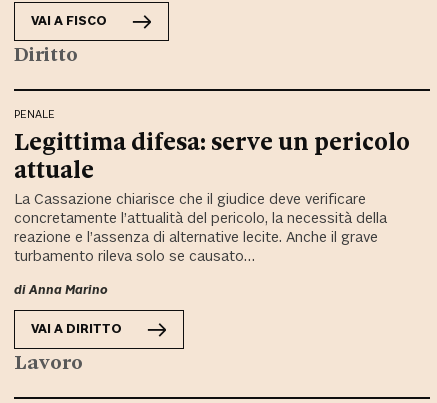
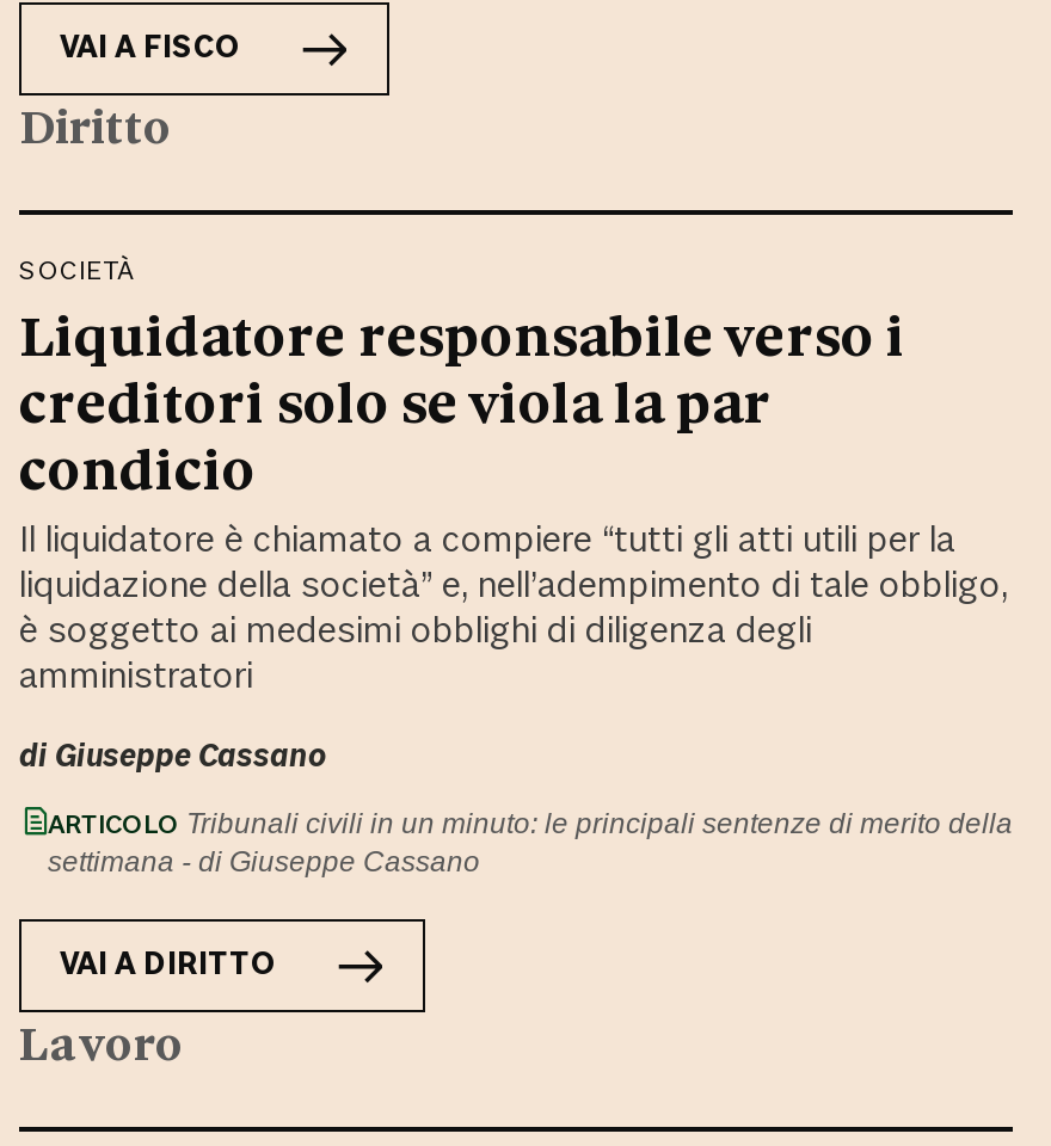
- PENALE
- Legittima difesa: serve un pericolo
- attuale
- La Cassazione chiarisce che il giudice deve verificare
- concretamente l’attualità del pericolo, la necessità della
- reazione e l’assenza di alternative lecite. Anche il grave
- turbamento rileva solo se causato…
- di Anna Marino
+ SOCIETÀ
+ Liquidatore responsabile verso i
+ creditori solo se viola la par
+ condicio
+ Il liquidatore è chiamato a compiere “tutti gli atti utili per la
+ liquidazione della società” e, nell’adempimento di tale obbligo,
+ è soggetto ai medesimi obblighi di diligenza degli
+ amministratori
+ di Giuseppe Cassano
+ ARTICOLO Tribunali civili in un minuto: le principali sentenze di merito della
+ settimana - di Giuseppe Cassano
